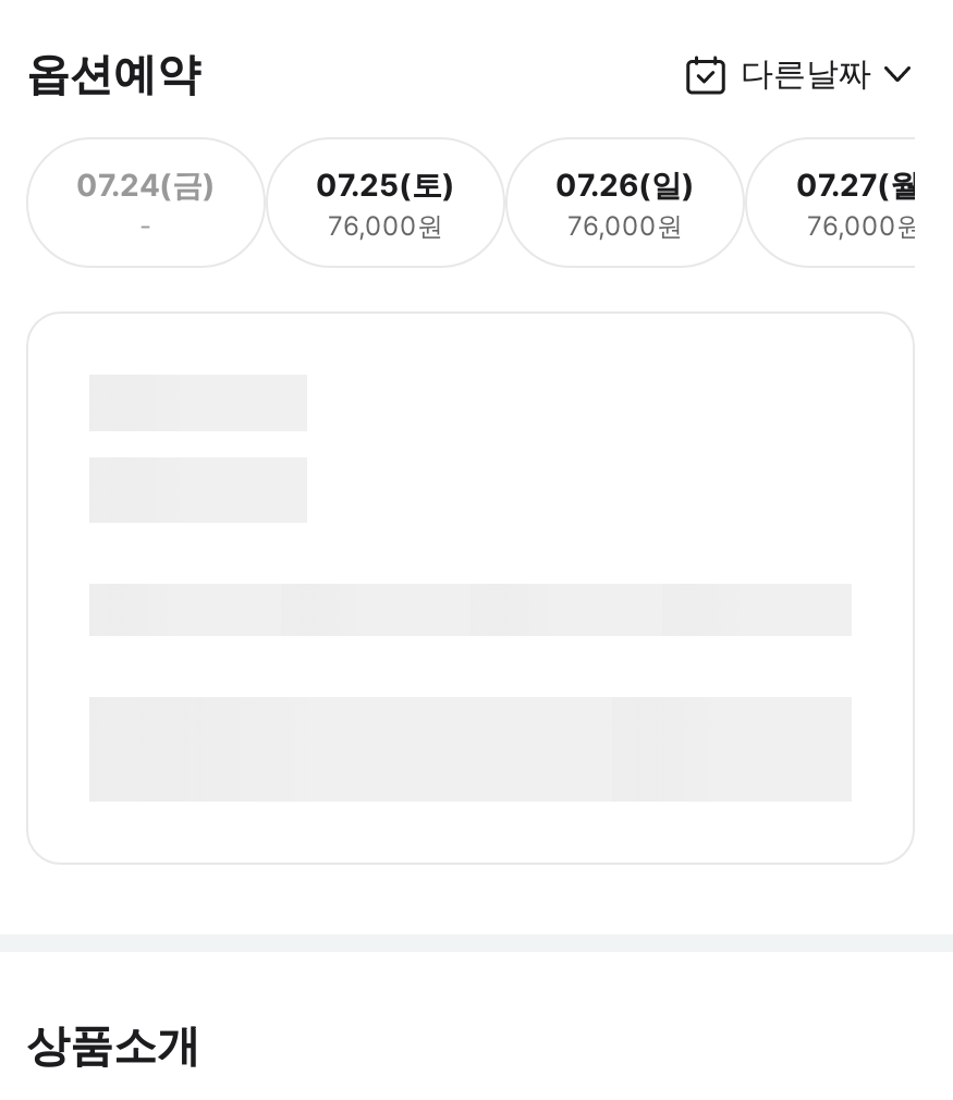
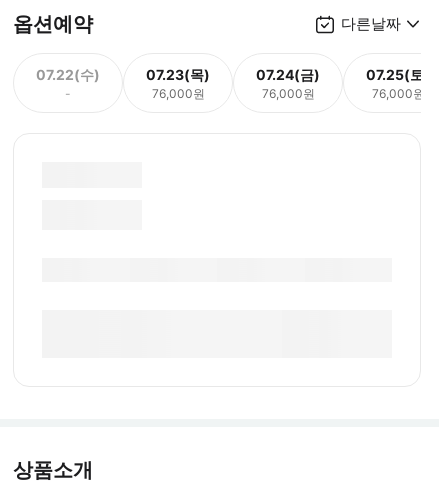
- 07.24(금)
+ 07.22(수)

- 07.25(토)
+ 07.23(목)

- 07.26(일)
+ 07.24(금)

- 07.27(월)
+ 07.25(토)
